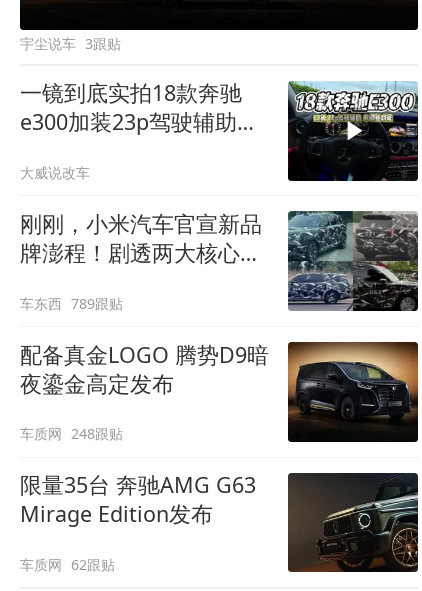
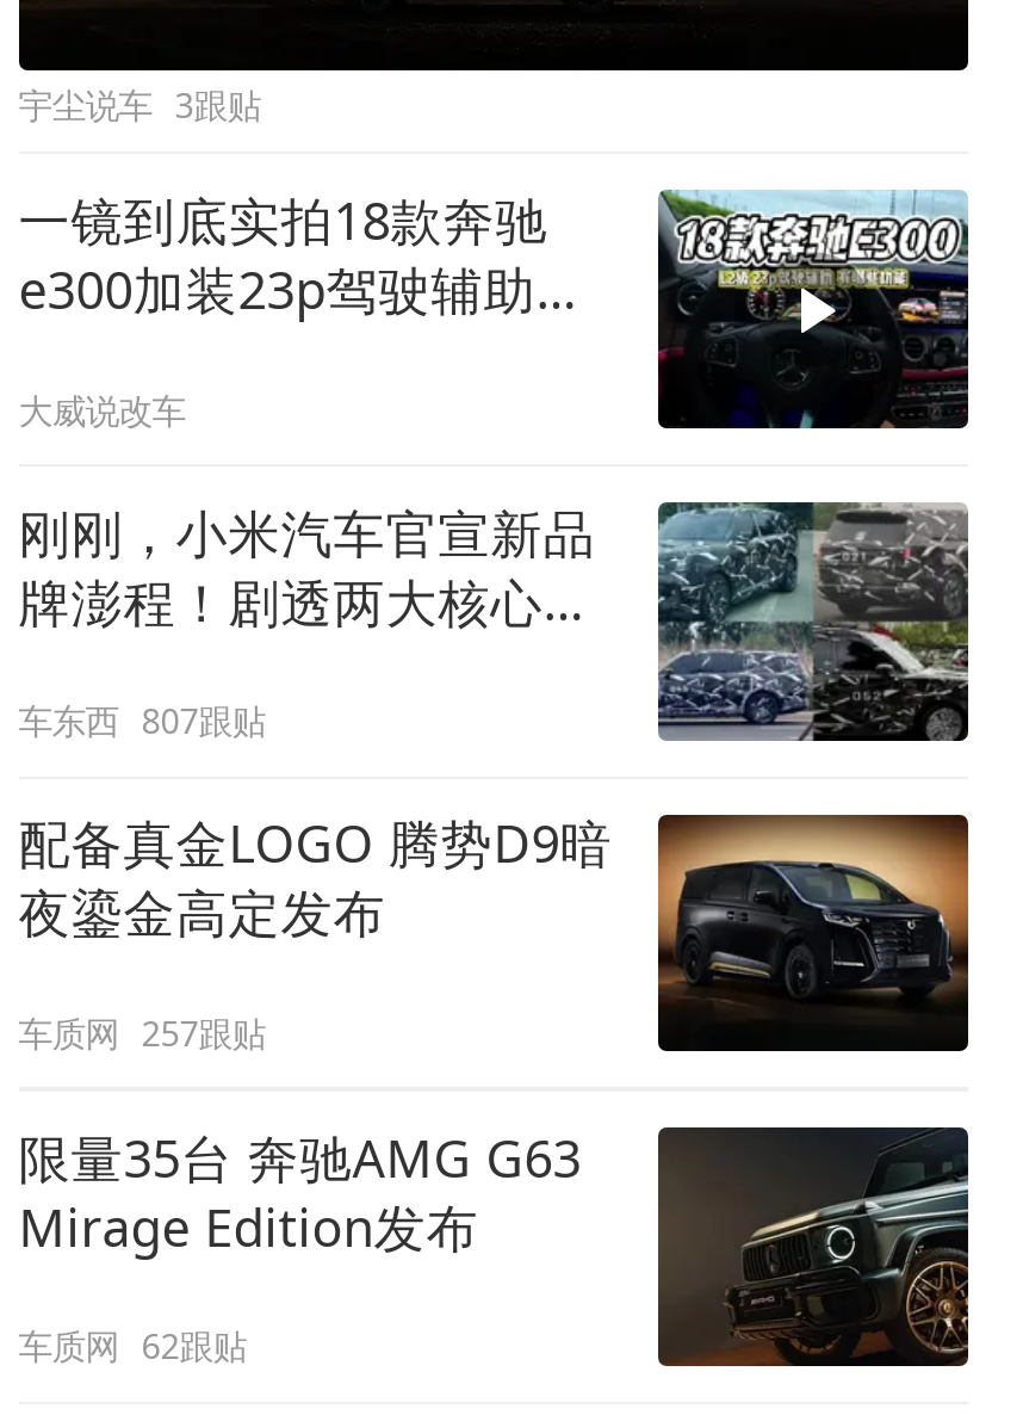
- 车东西 789跟贴
+ 车东西 807跟贴

- 车质网 248跟贴
+ 车质网 257跟贴
